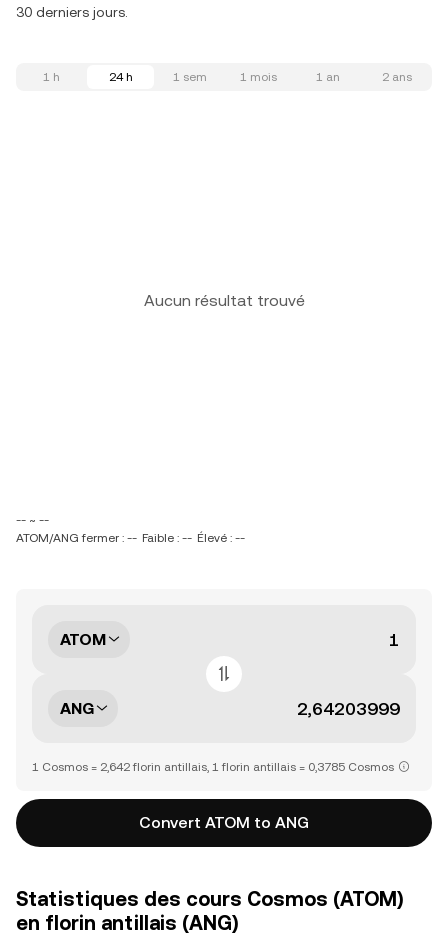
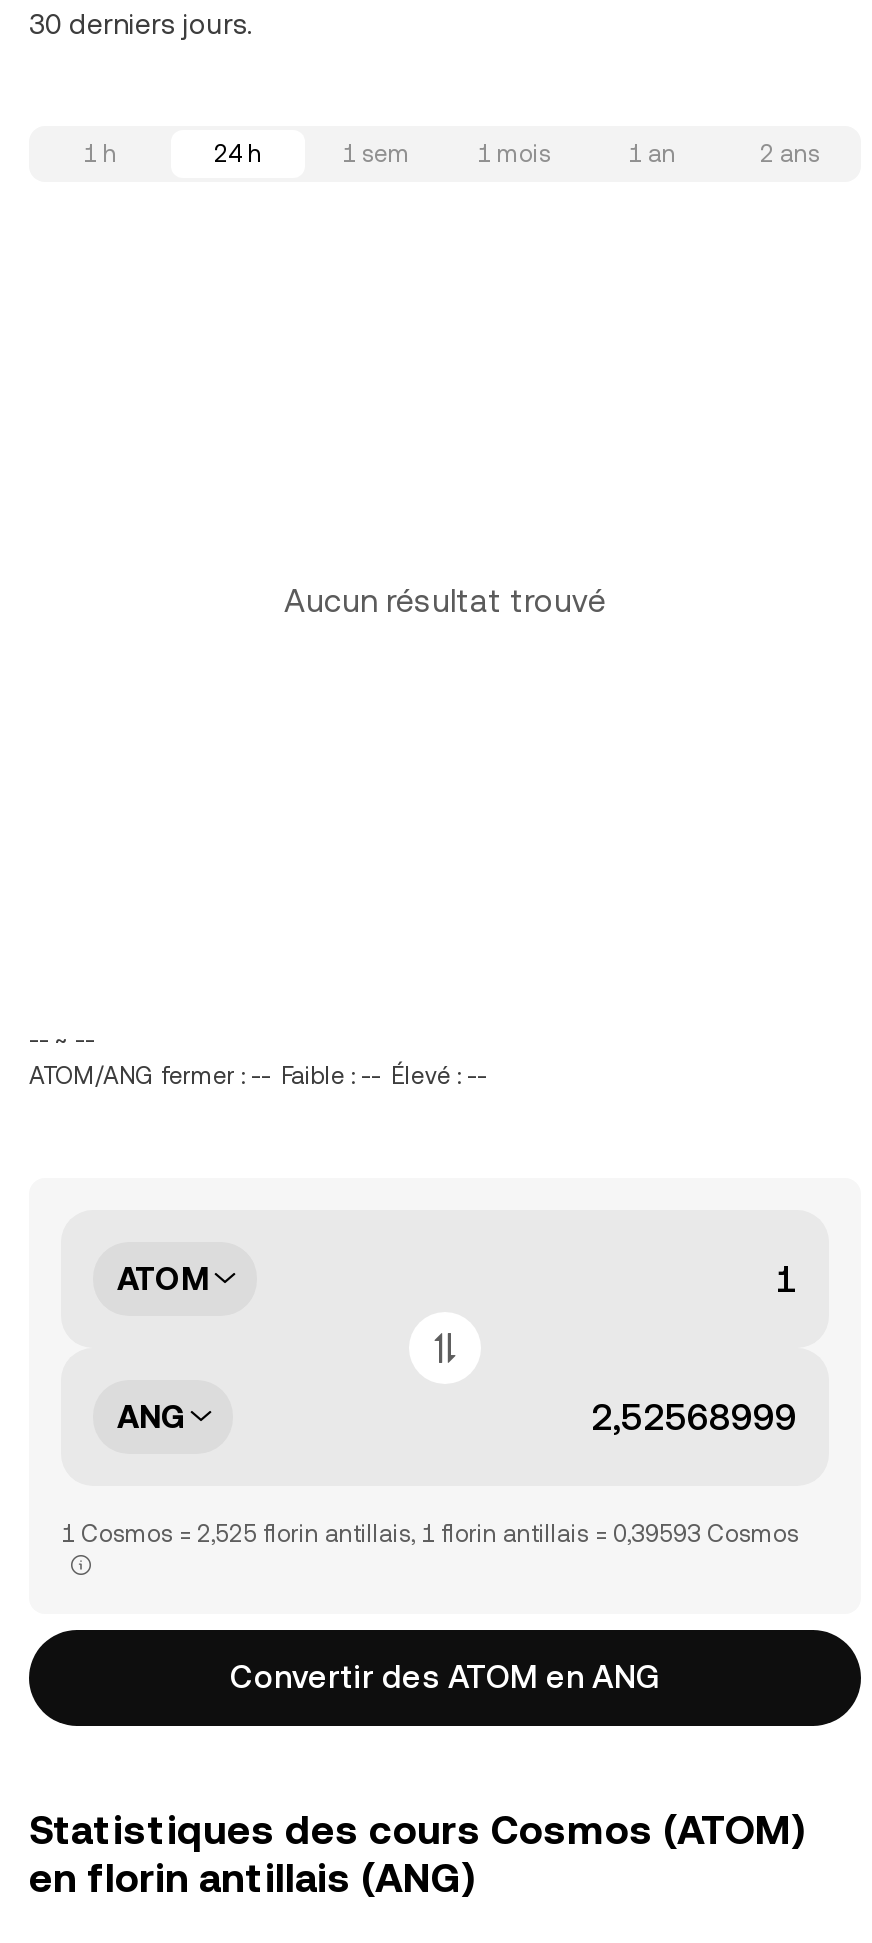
- 1 Cosmos = 2,642 florin antillais, 1 florin antillais = 0,3785 Cosmos
+ 1 Cosmos = 2,525 florin antillais, 1 florin antillais = 0,39593 Cosmos

- Convert ATOM to ANG
+ Convertir des ATOM en ANG
